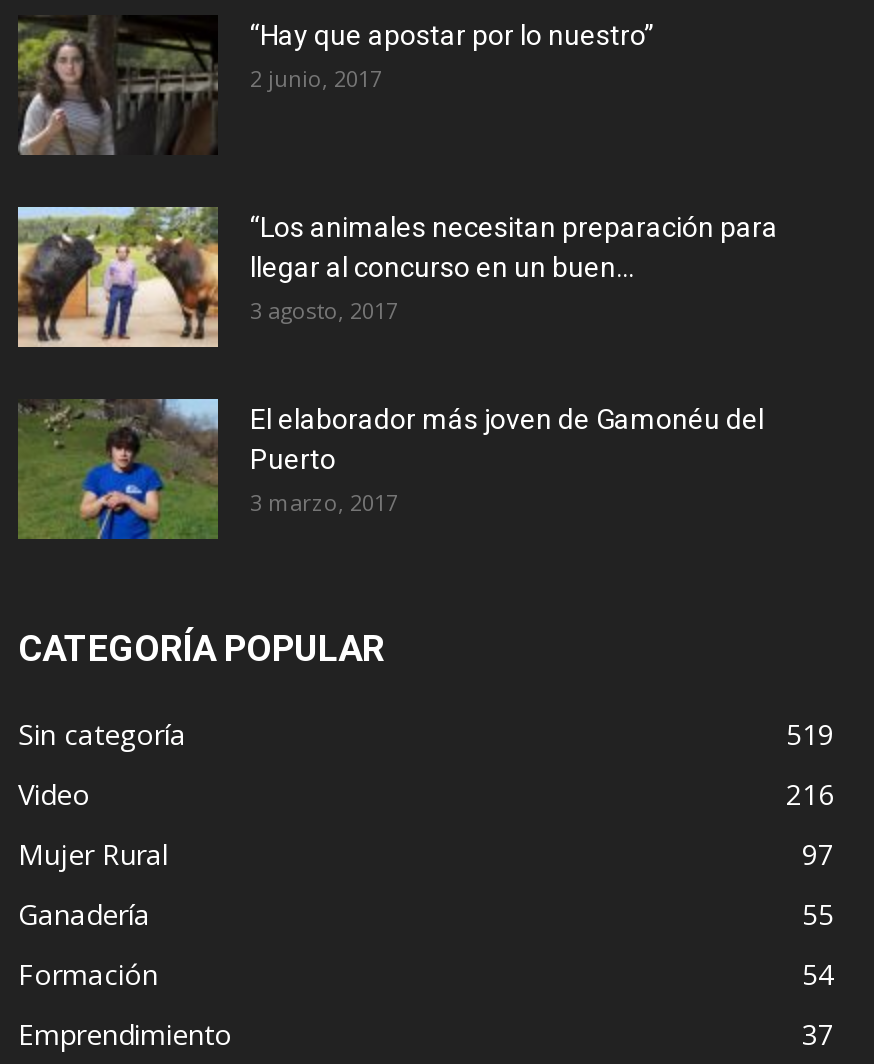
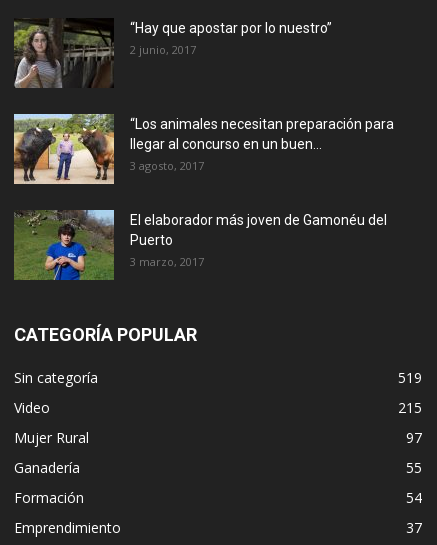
- 216
+ 215
